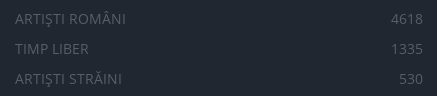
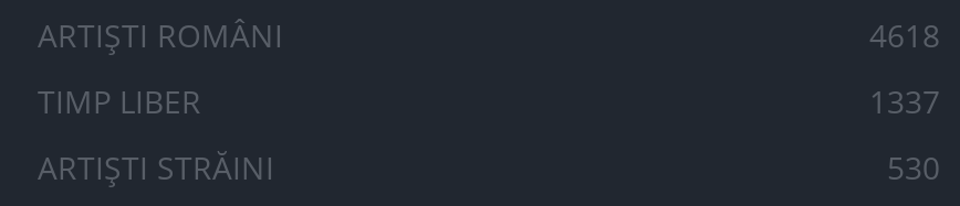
- 1335
+ 1337
